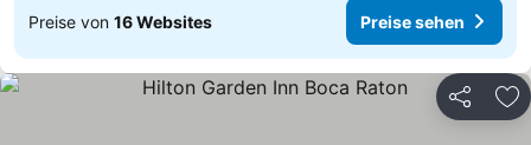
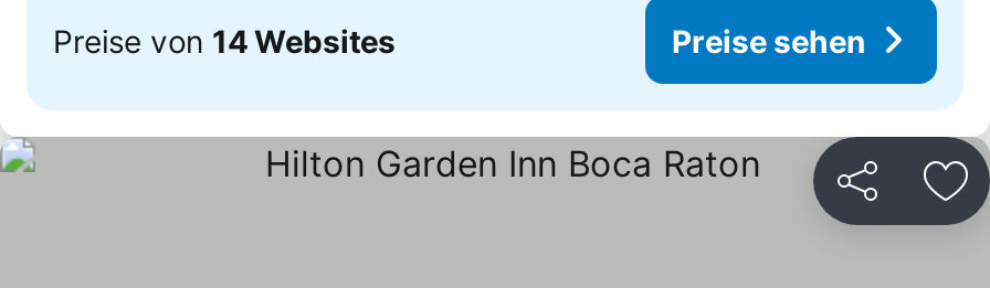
- Preise von 16 Websites
+ Preise von 14 Websites
